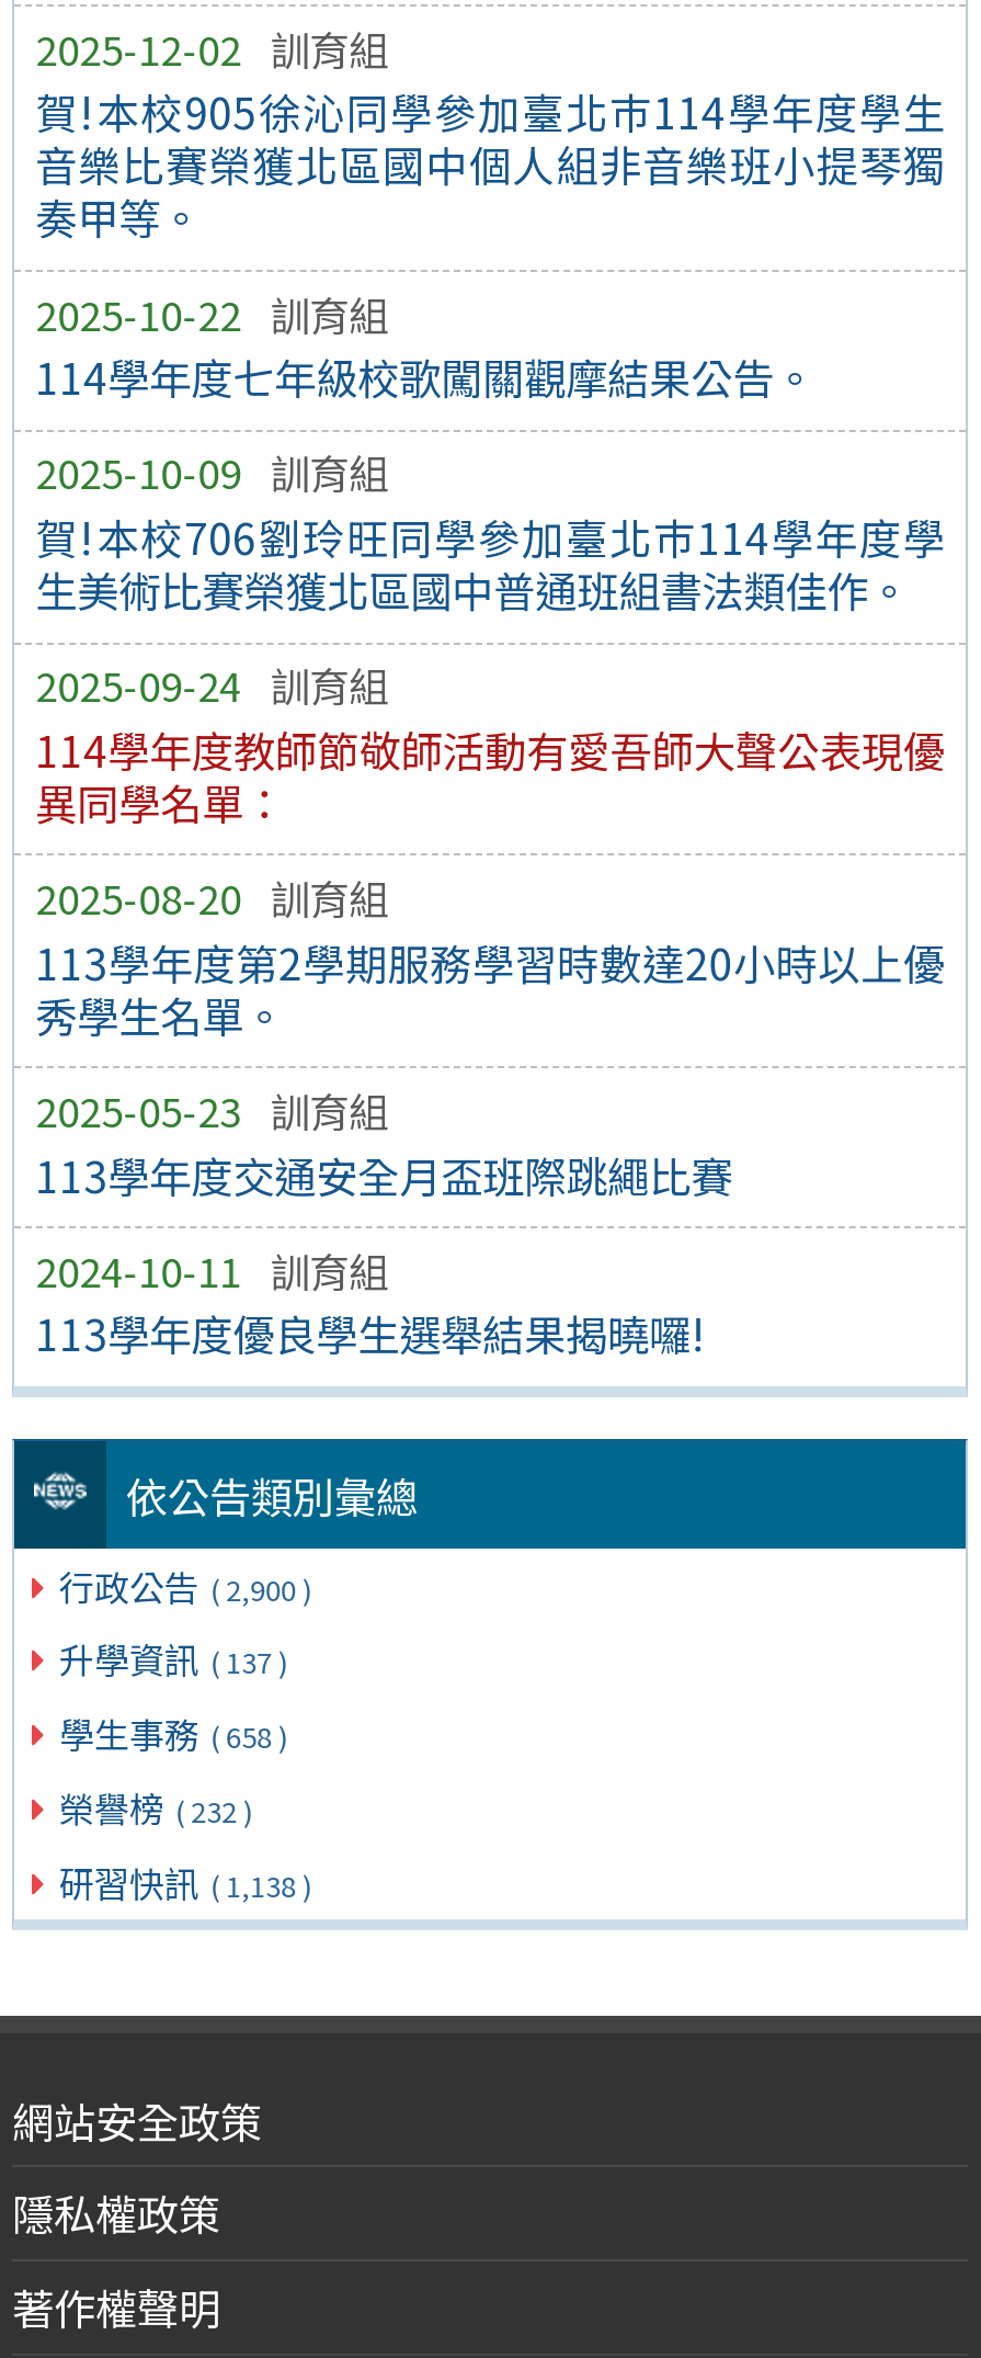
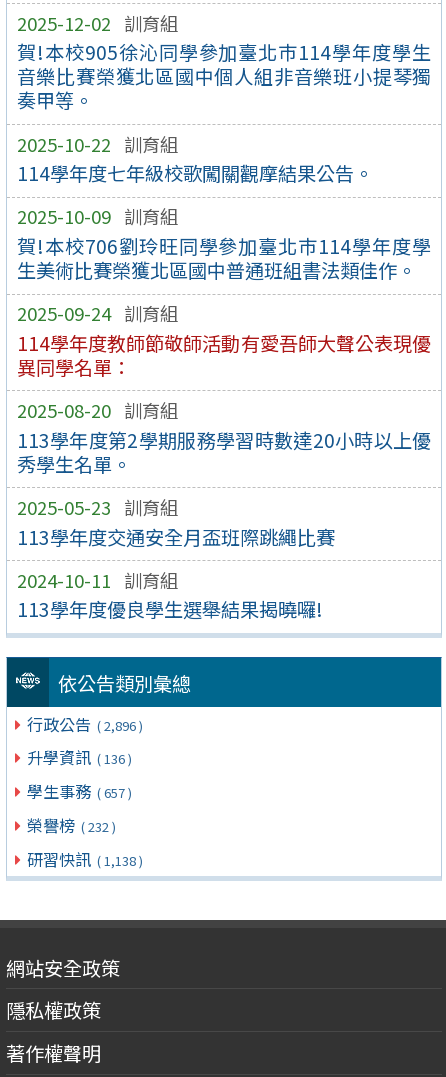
- 行政公告 ( 2,900 )
+ 行政公告 ( 2,896 )

- 升學資訊 ( 137 )
+ 升學資訊 ( 136 )

- 學生事務 ( 658 )
+ 學生事務 ( 657 )
